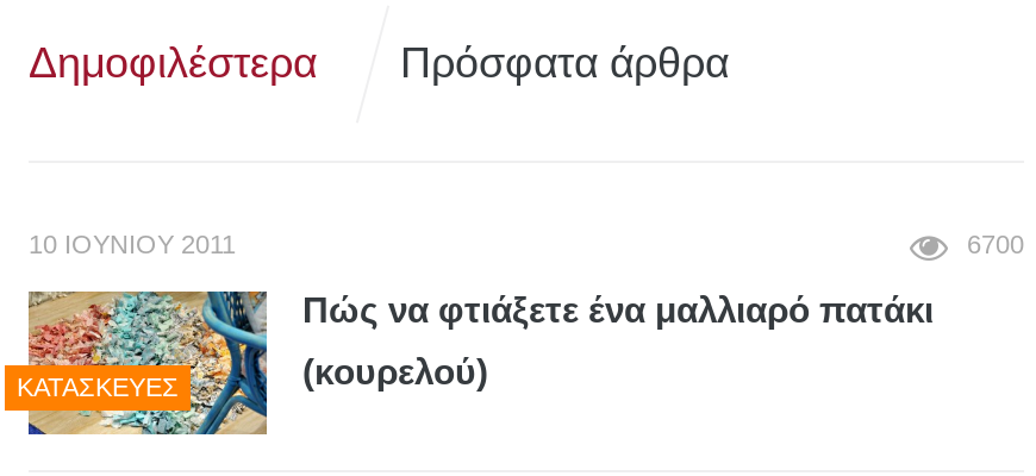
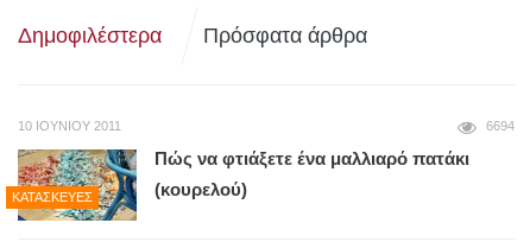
- 6700
+ 6694
